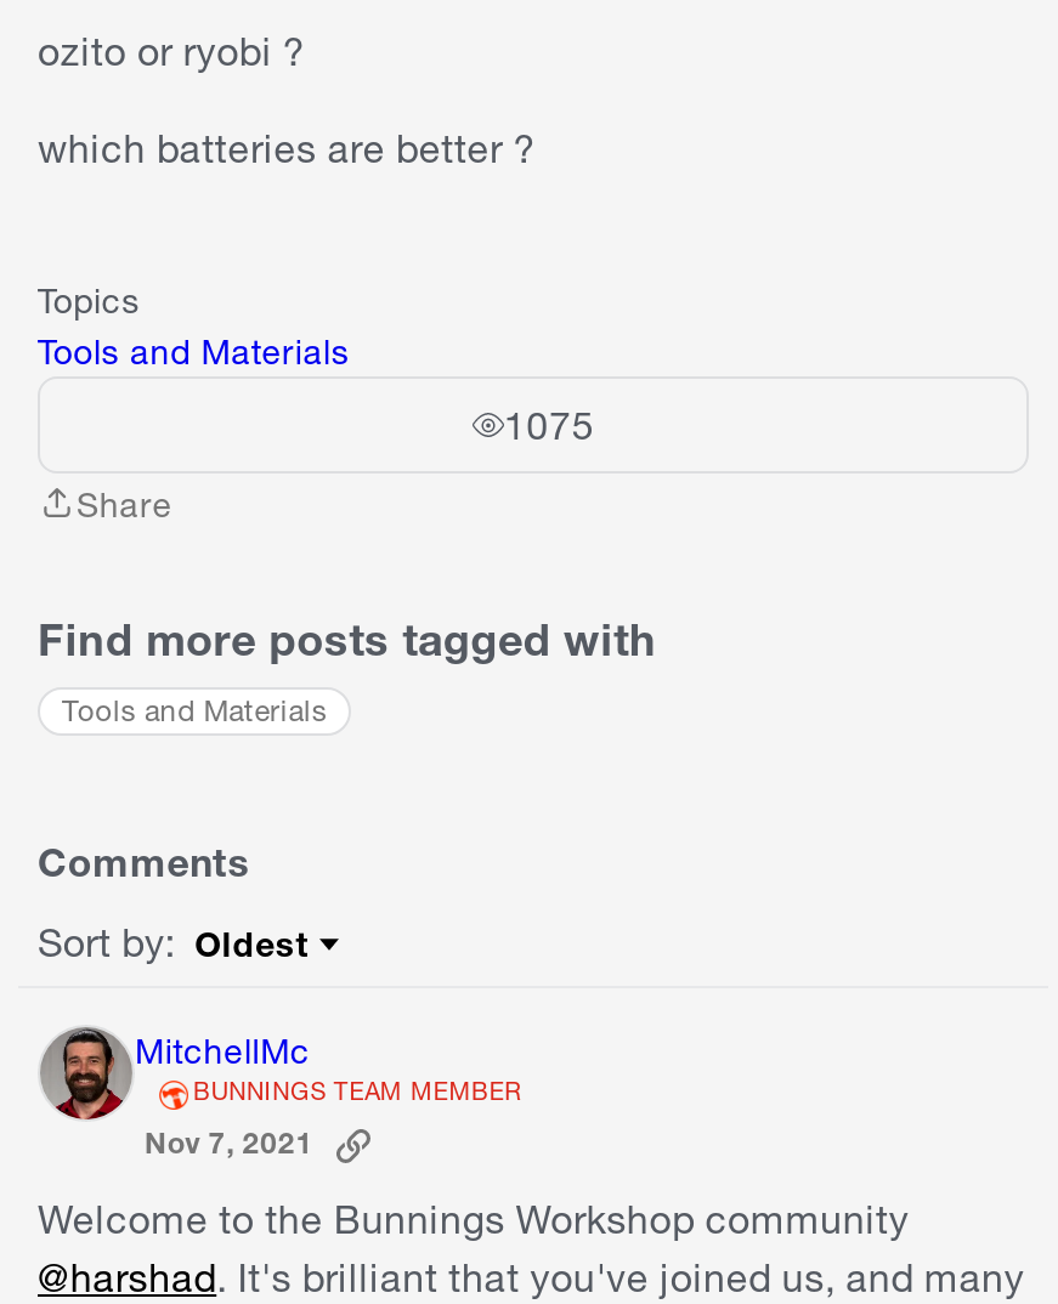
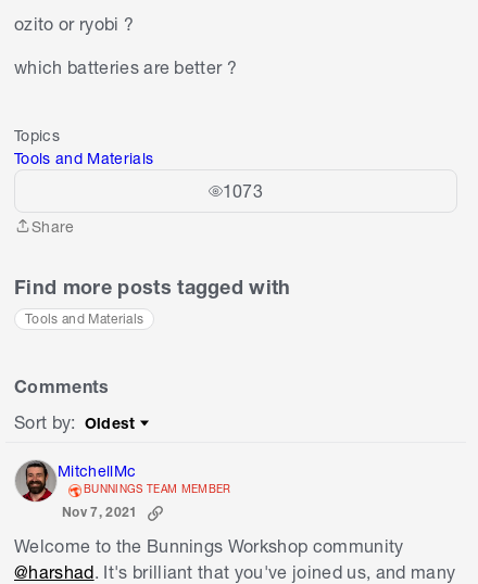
- 1075
+ 1073
